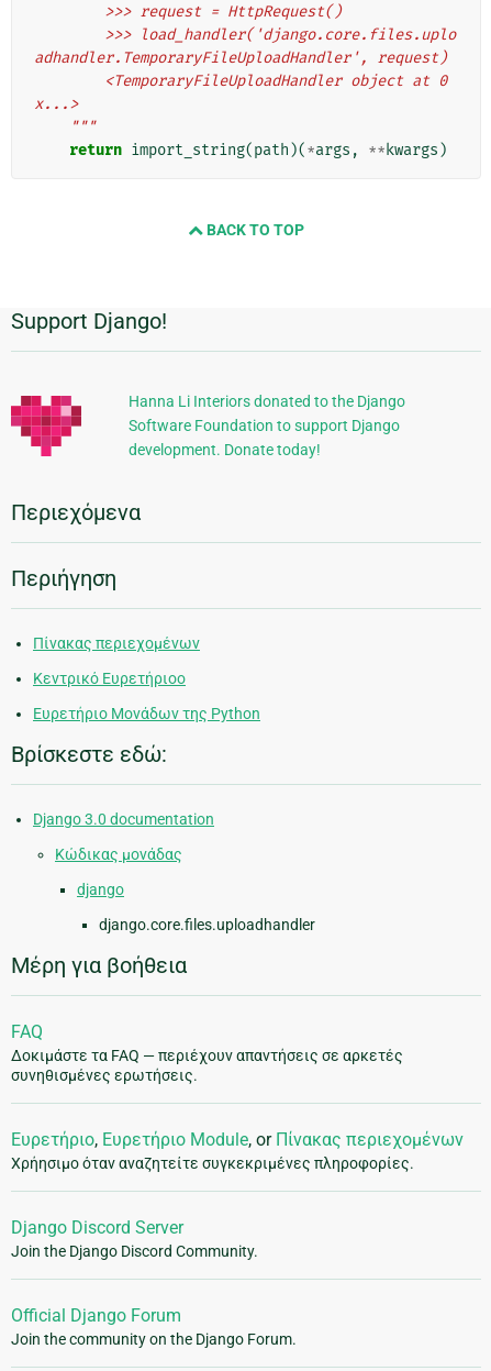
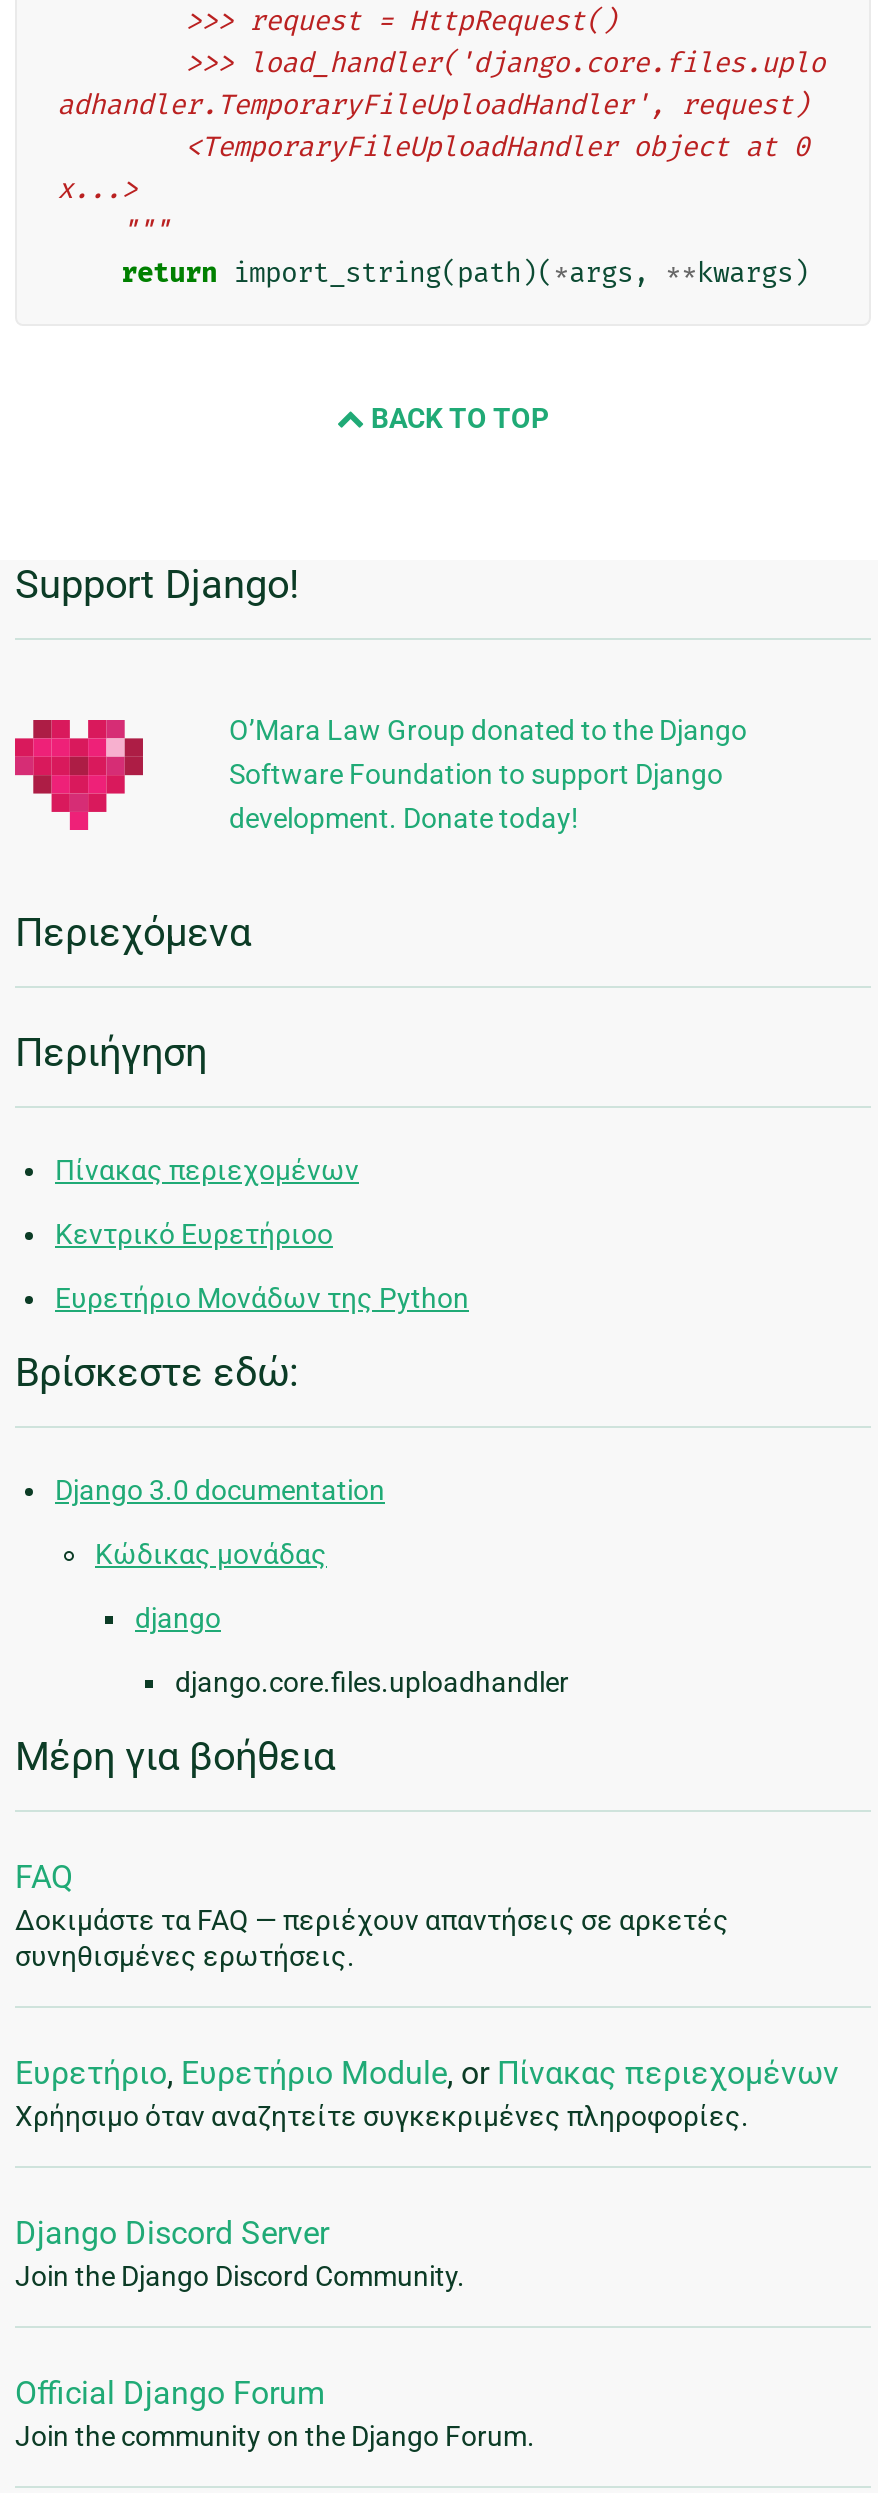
- Hanna Li Interiors donated to the Django
+ O’Mara Law Group donated to the Django
